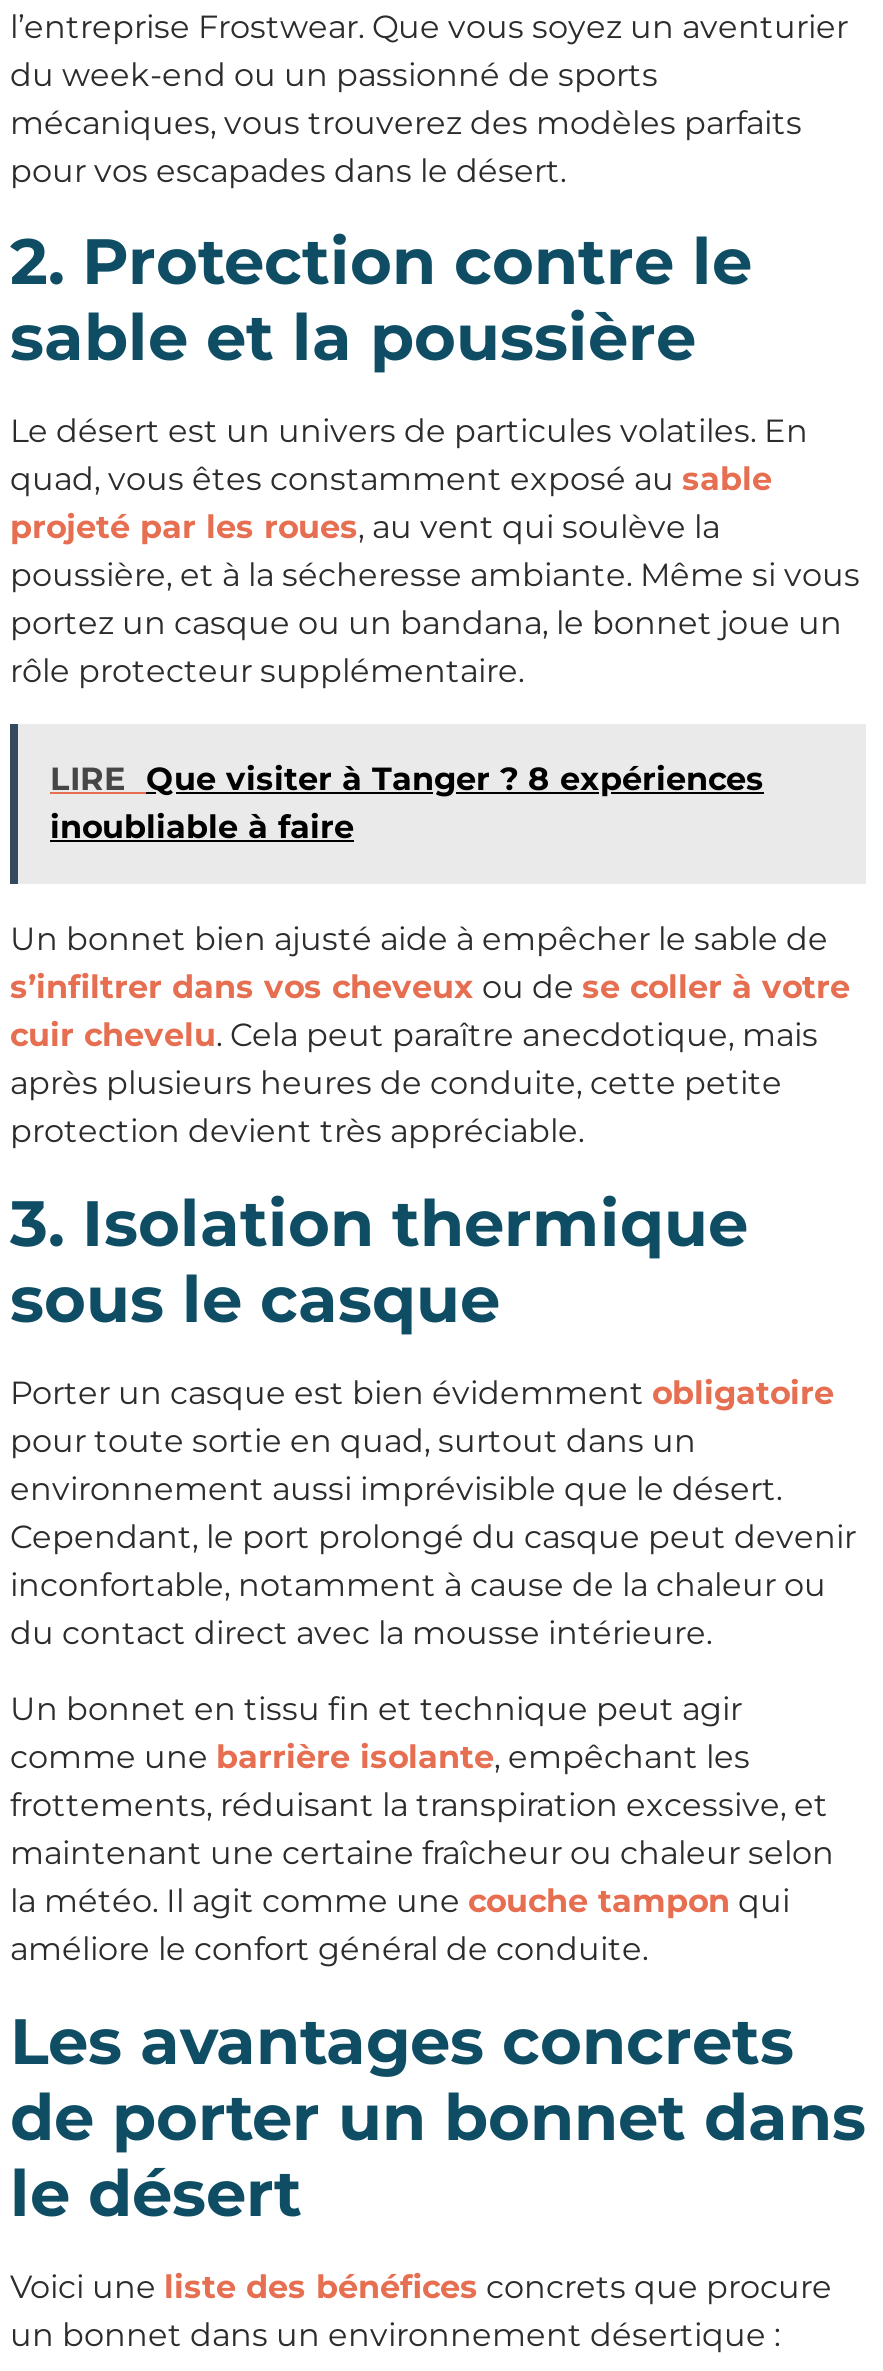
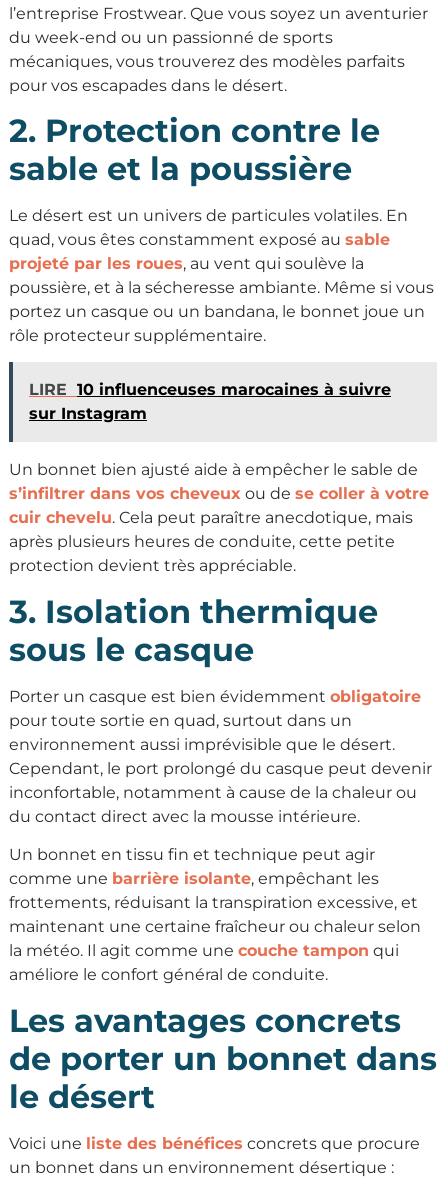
- LIRE Que visiter à Tanger ? 8 expériences
- inoubliable à faire
+ LIRE 10 influenceuses marocaines à suivre
+ sur Instagram
